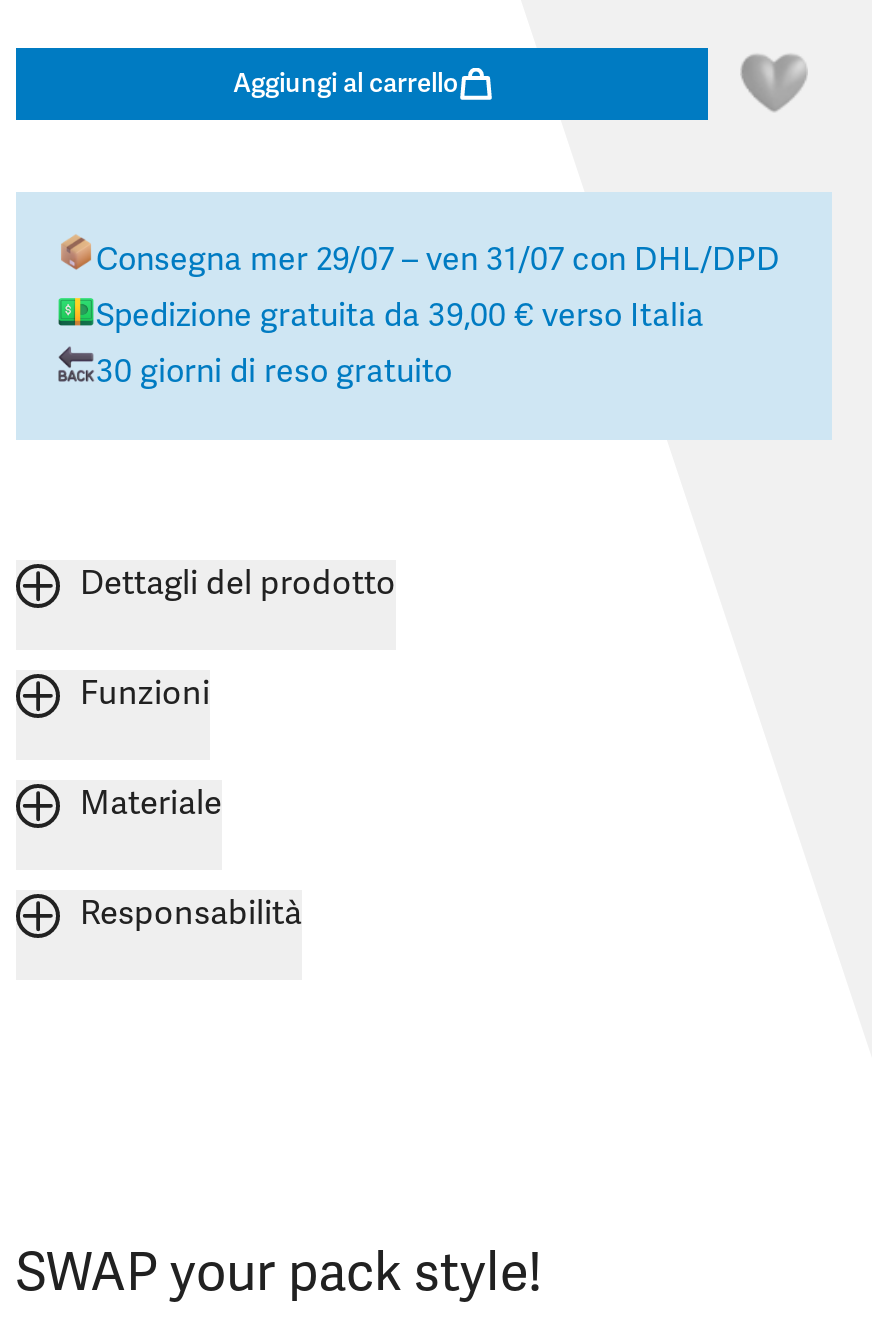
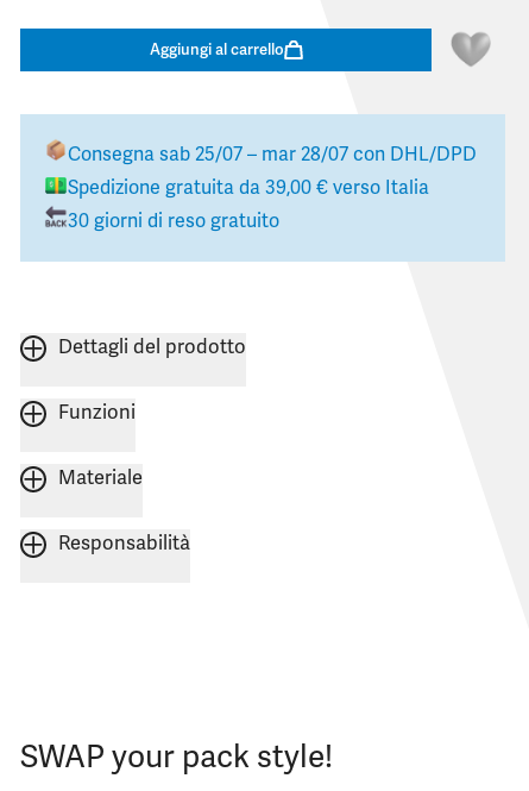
- Consegna mer 29/07 – ven 31/07 con DHL/DPD
+ Consegna sab 25/07 – mar 28/07 con DHL/DPD
